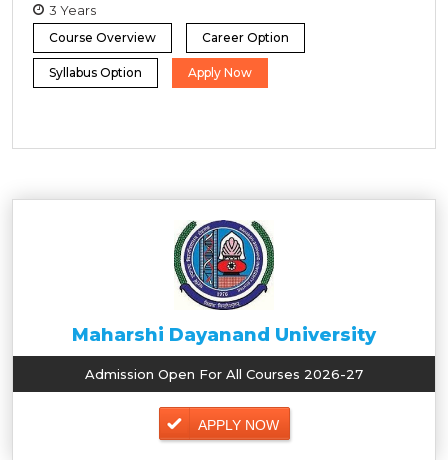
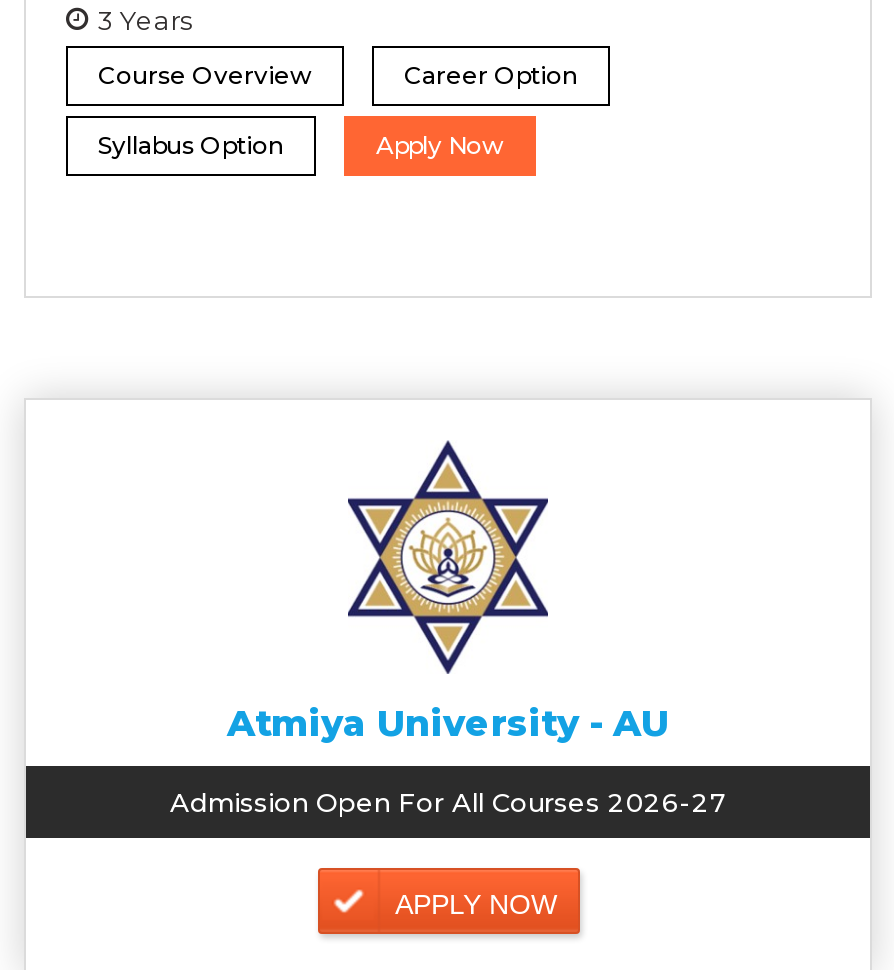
- [image]
- Maharshi Dayanand University
+ [image]
+ Atmiya University - AU
